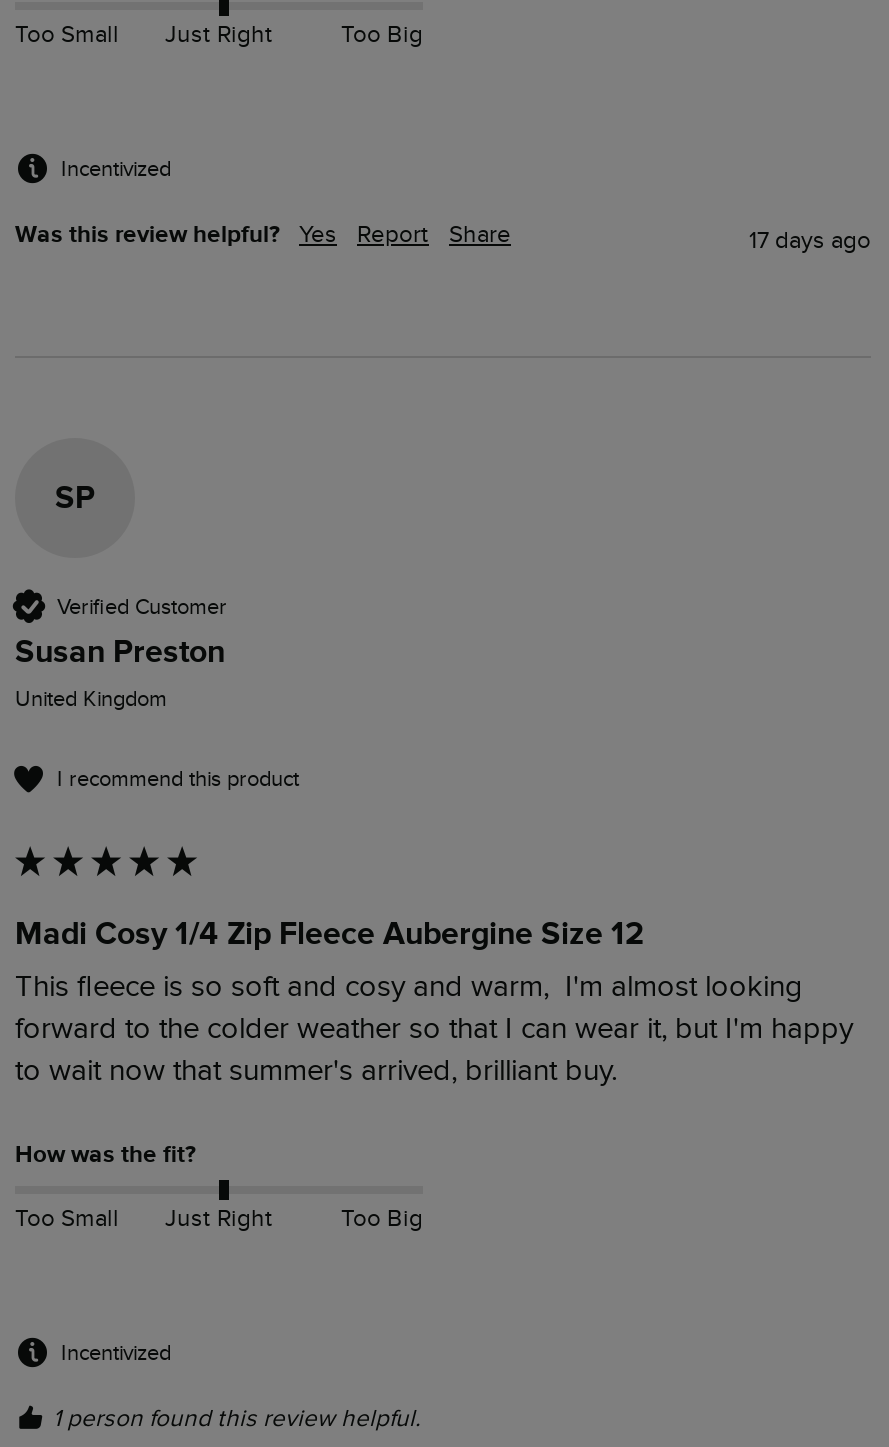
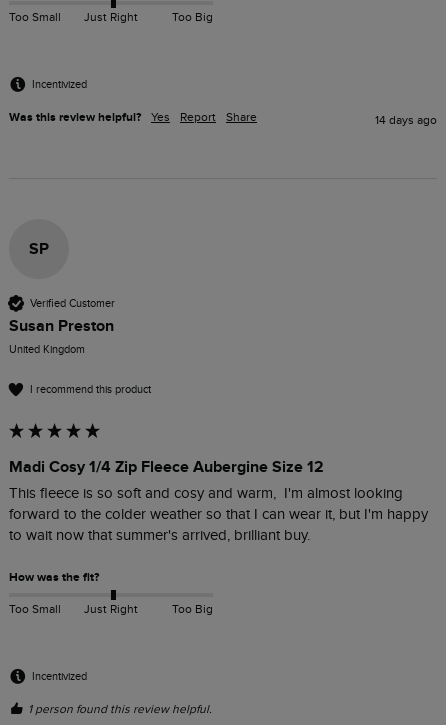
- 17 days ago
+ 14 days ago
